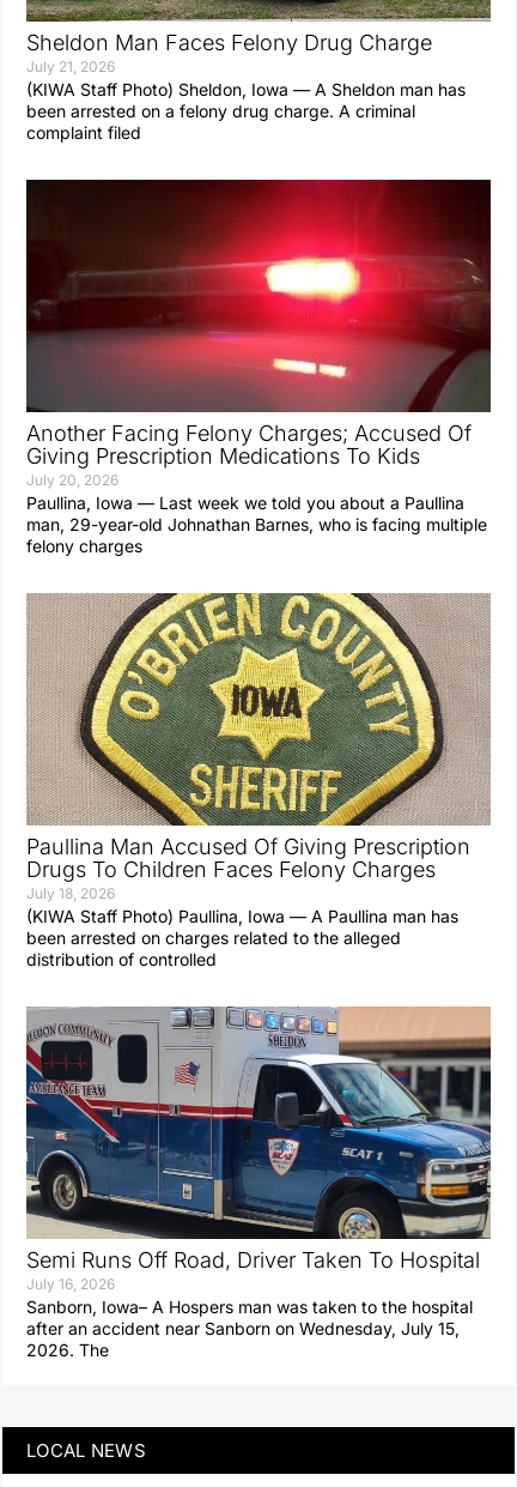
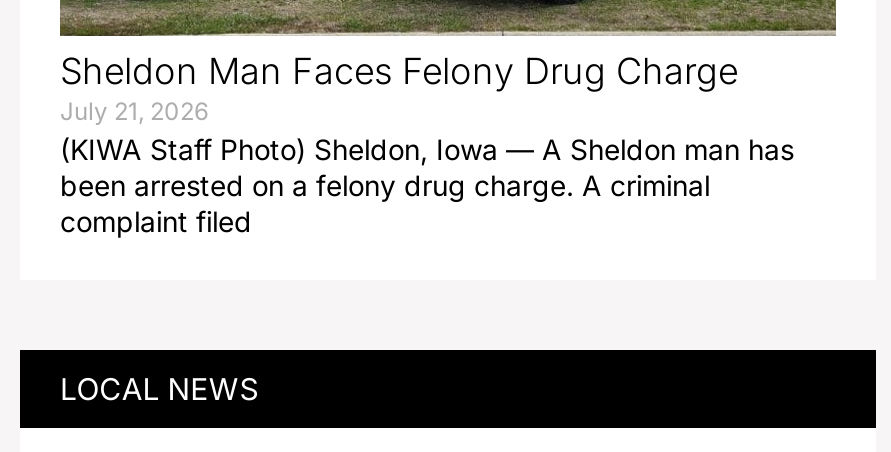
- [image]
- Another Facing Felony Charges; Accused Of
- Giving Prescription Medications To Kids
- July 20, 2026
- Paullina, Iowa — Last week we told you about a Paullina
- man, 29-year-old Johnathan Barnes, who is facing multiple
- felony charges

- [image]
- Paullina Man Accused Of Giving Prescription
- Drugs To Children Faces Felony Charges
- July 18, 2026
- (KIWA Staff Photo) Paullina, Iowa — A Paullina man has
- been arrested on charges related to the alleged
- distribution of controlled

- [image]
- Semi Runs Off Road, Driver Taken To Hospital
- July 16, 2026
- Sanborn, Iowa– A Hospers man was taken to the hospital
- after an accident near Sanborn on Wednesday, July 15,
- 2026. The
